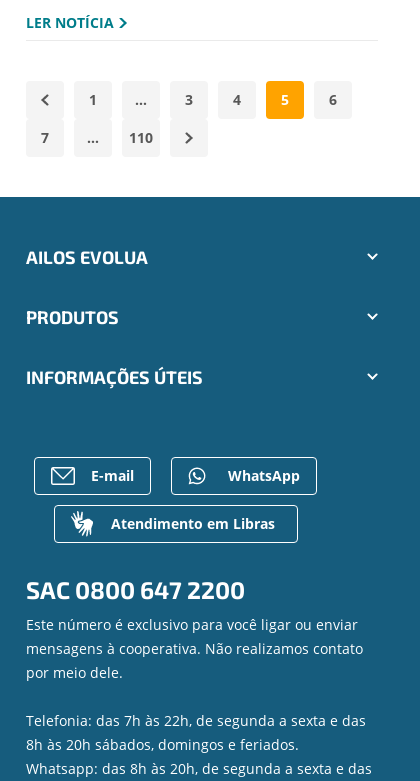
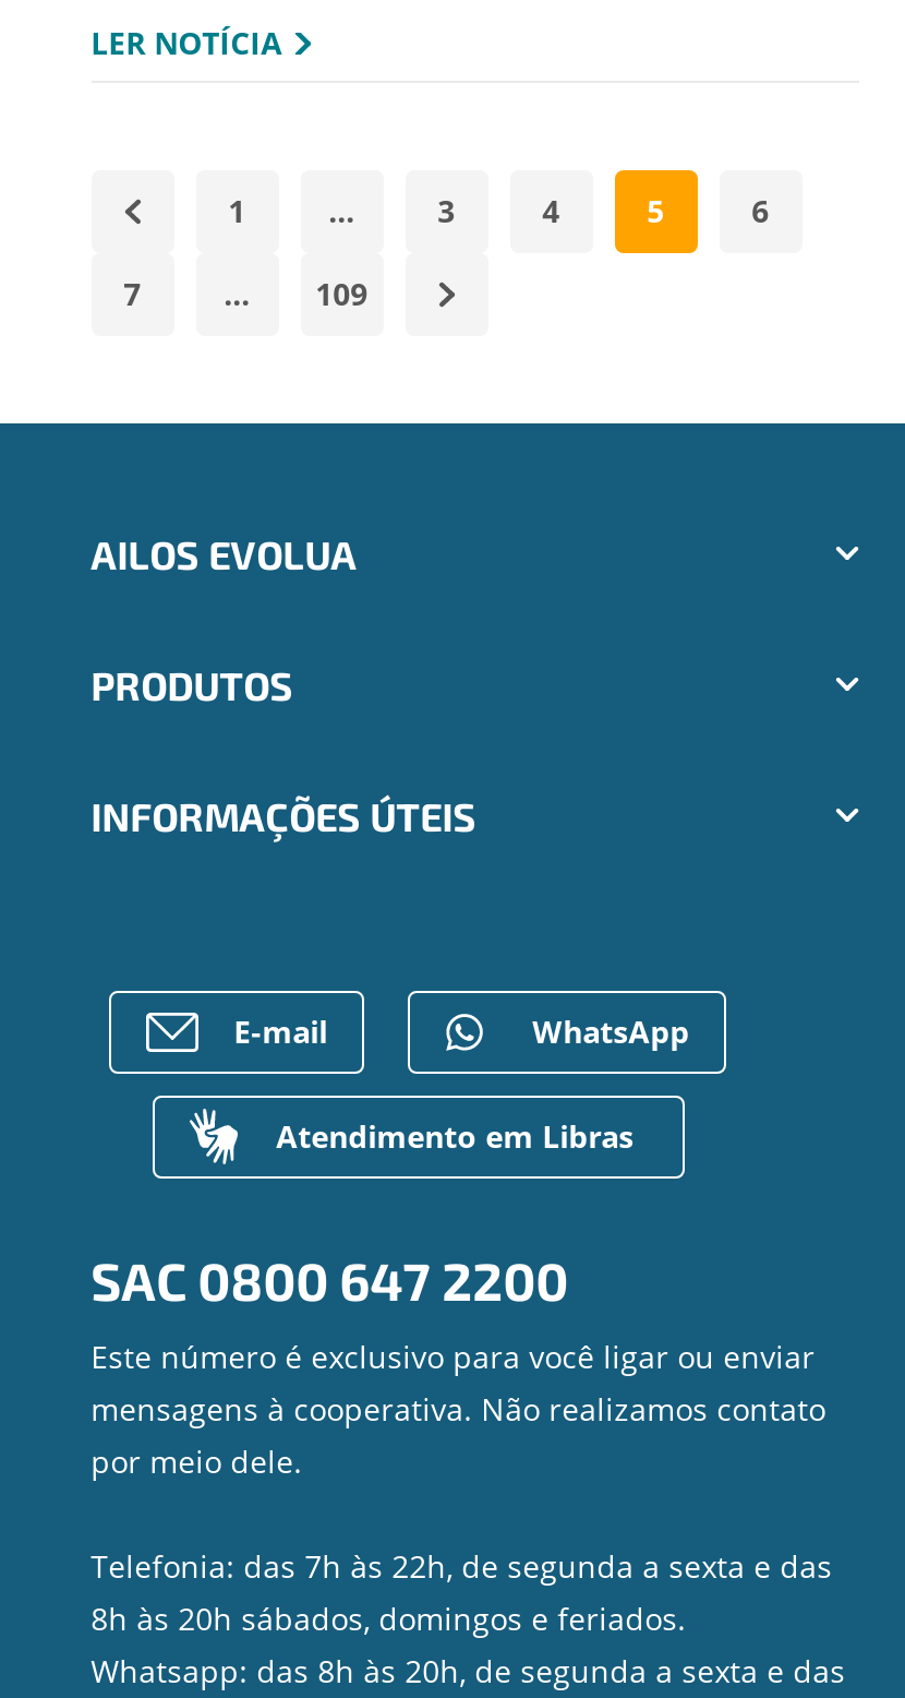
- 110
+ 109
